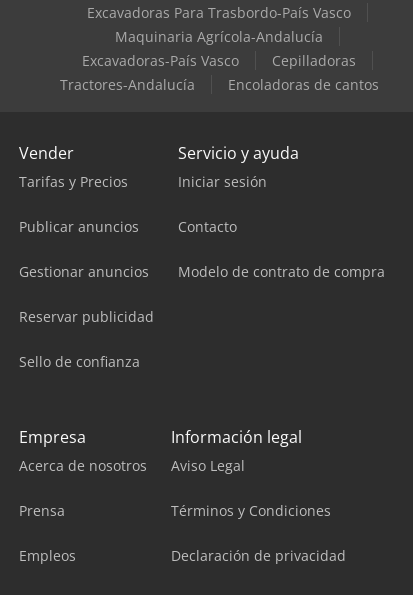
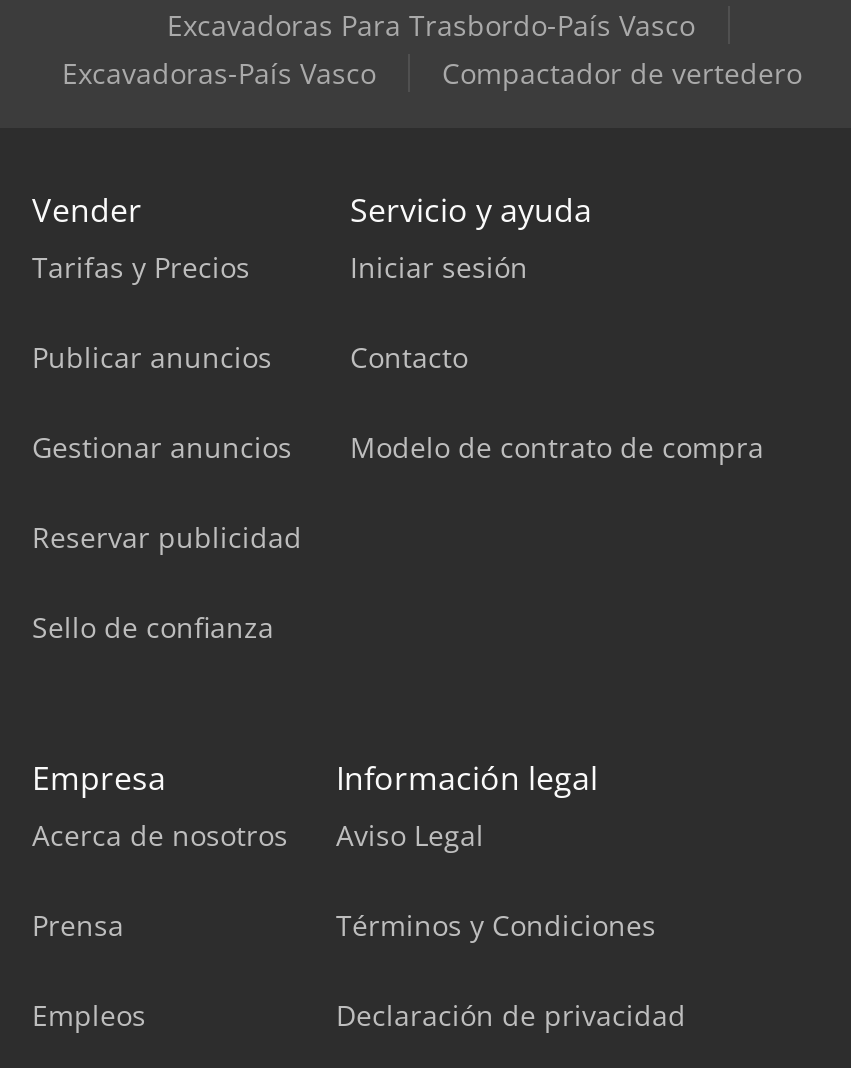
- Maquinaria Agrícola-Andalucía

- Cepilladoras
- Tractores-Andalucía
- Encoladoras de cantos
+ Compactador de vertedero
